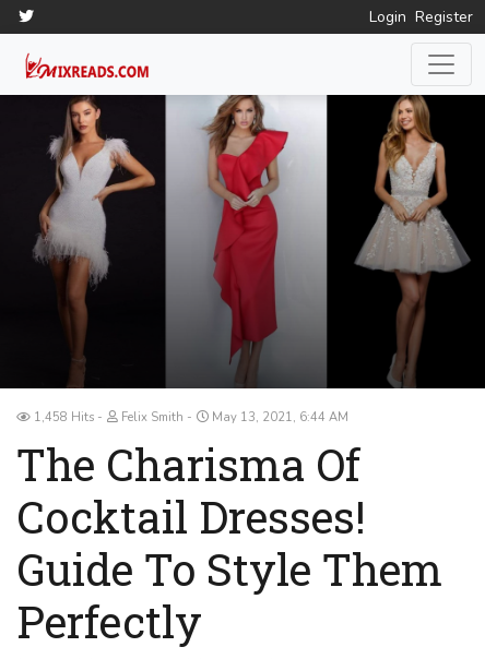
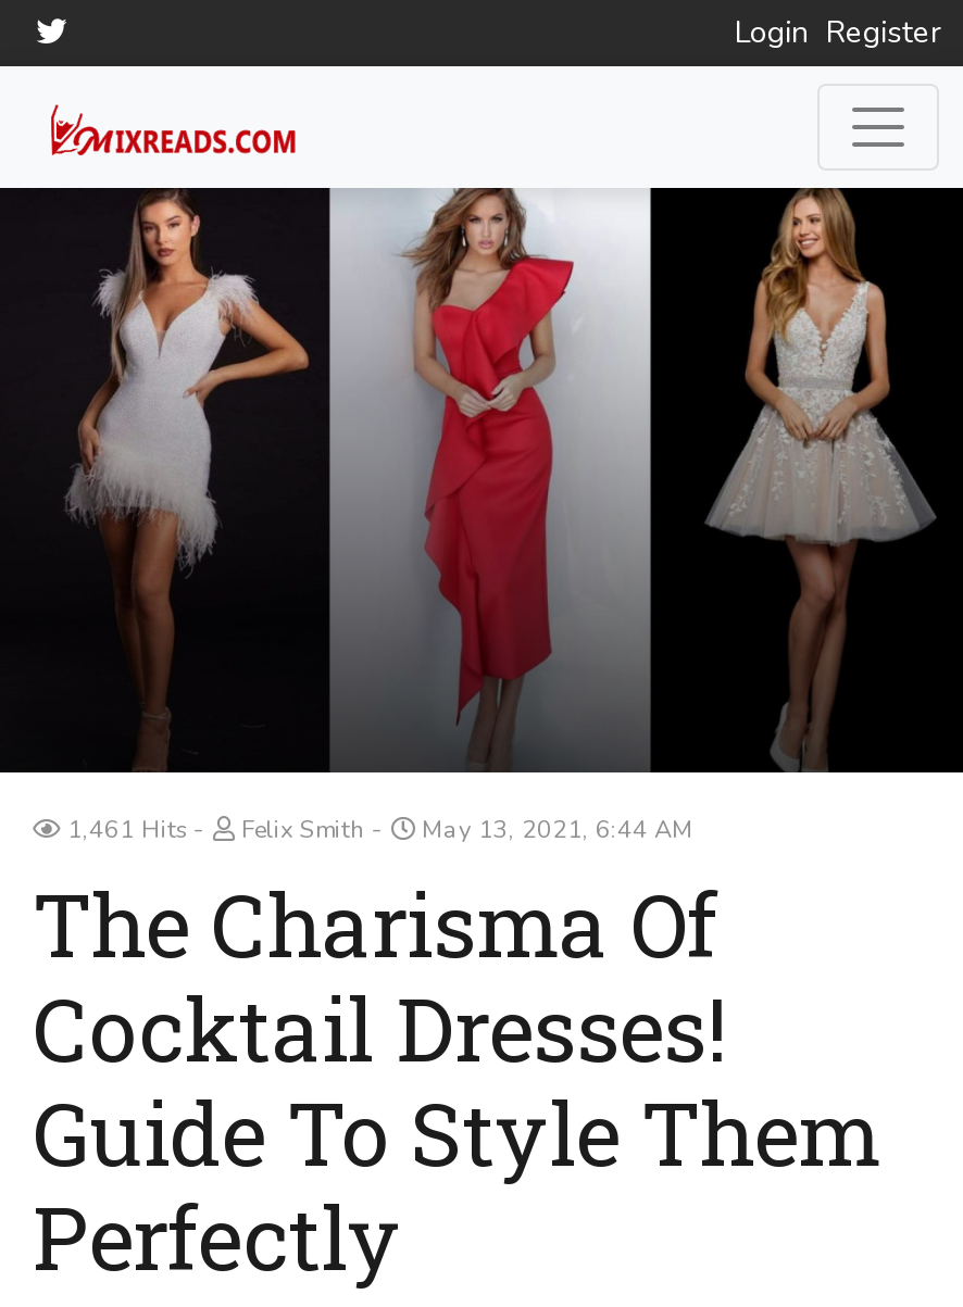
- 1,458 Hits Felix Smith May 13, 2021, 6:44 AM
+ 1,461 Hits Felix Smith May 13, 2021, 6:44 AM
